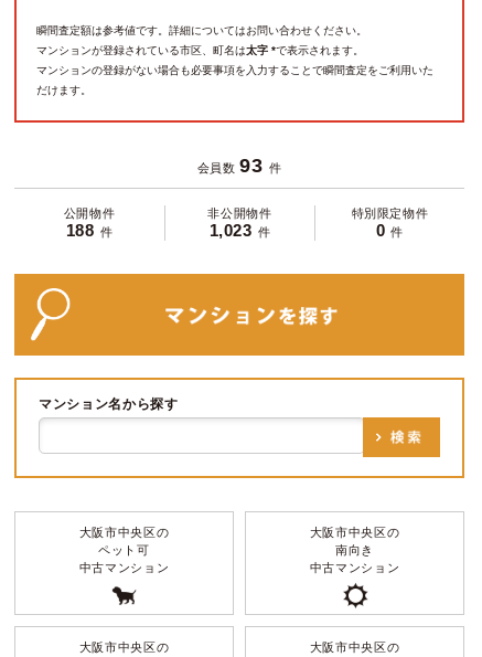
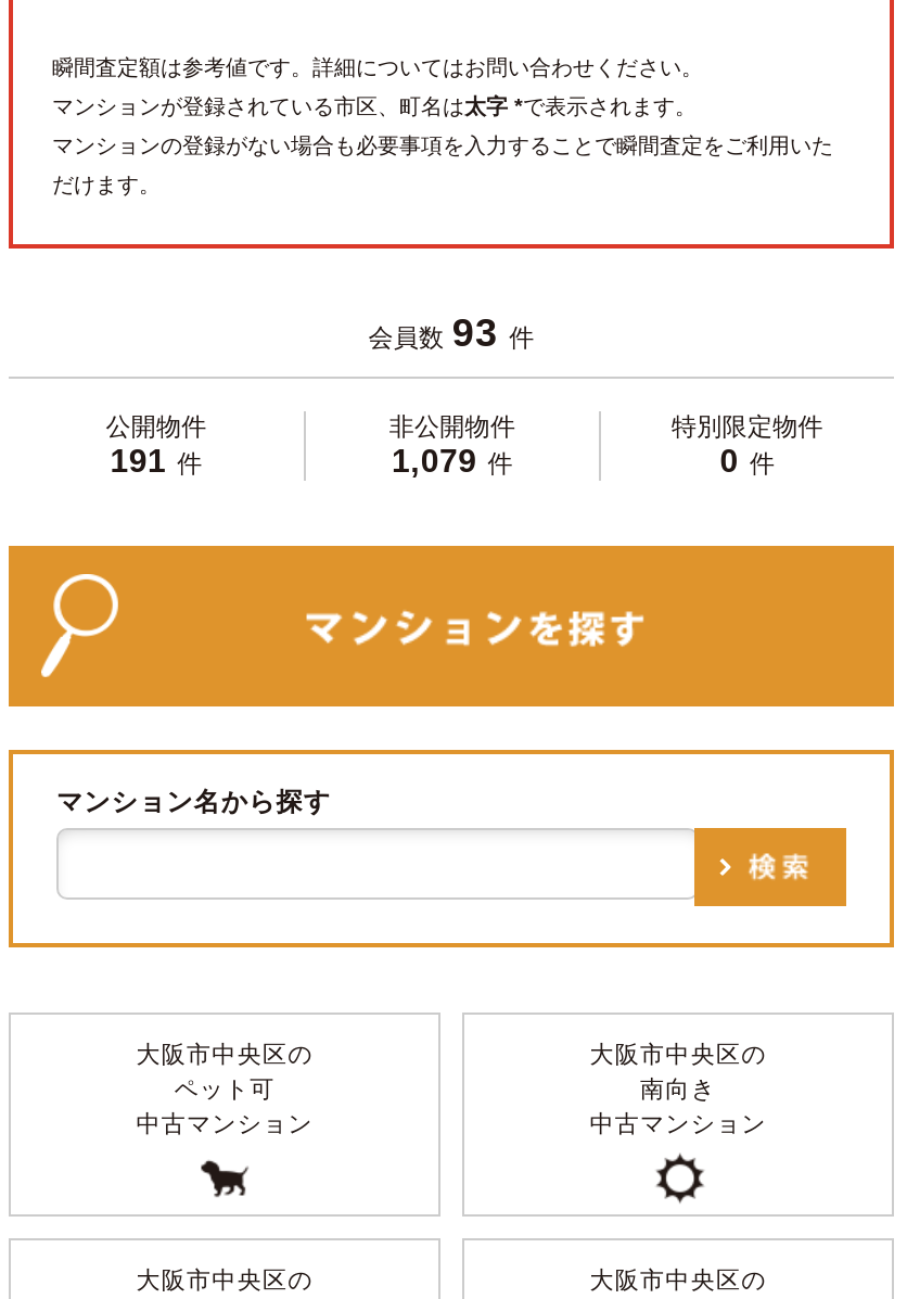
- 188 件
+ 191 件

- 1,023 件
+ 1,079 件
